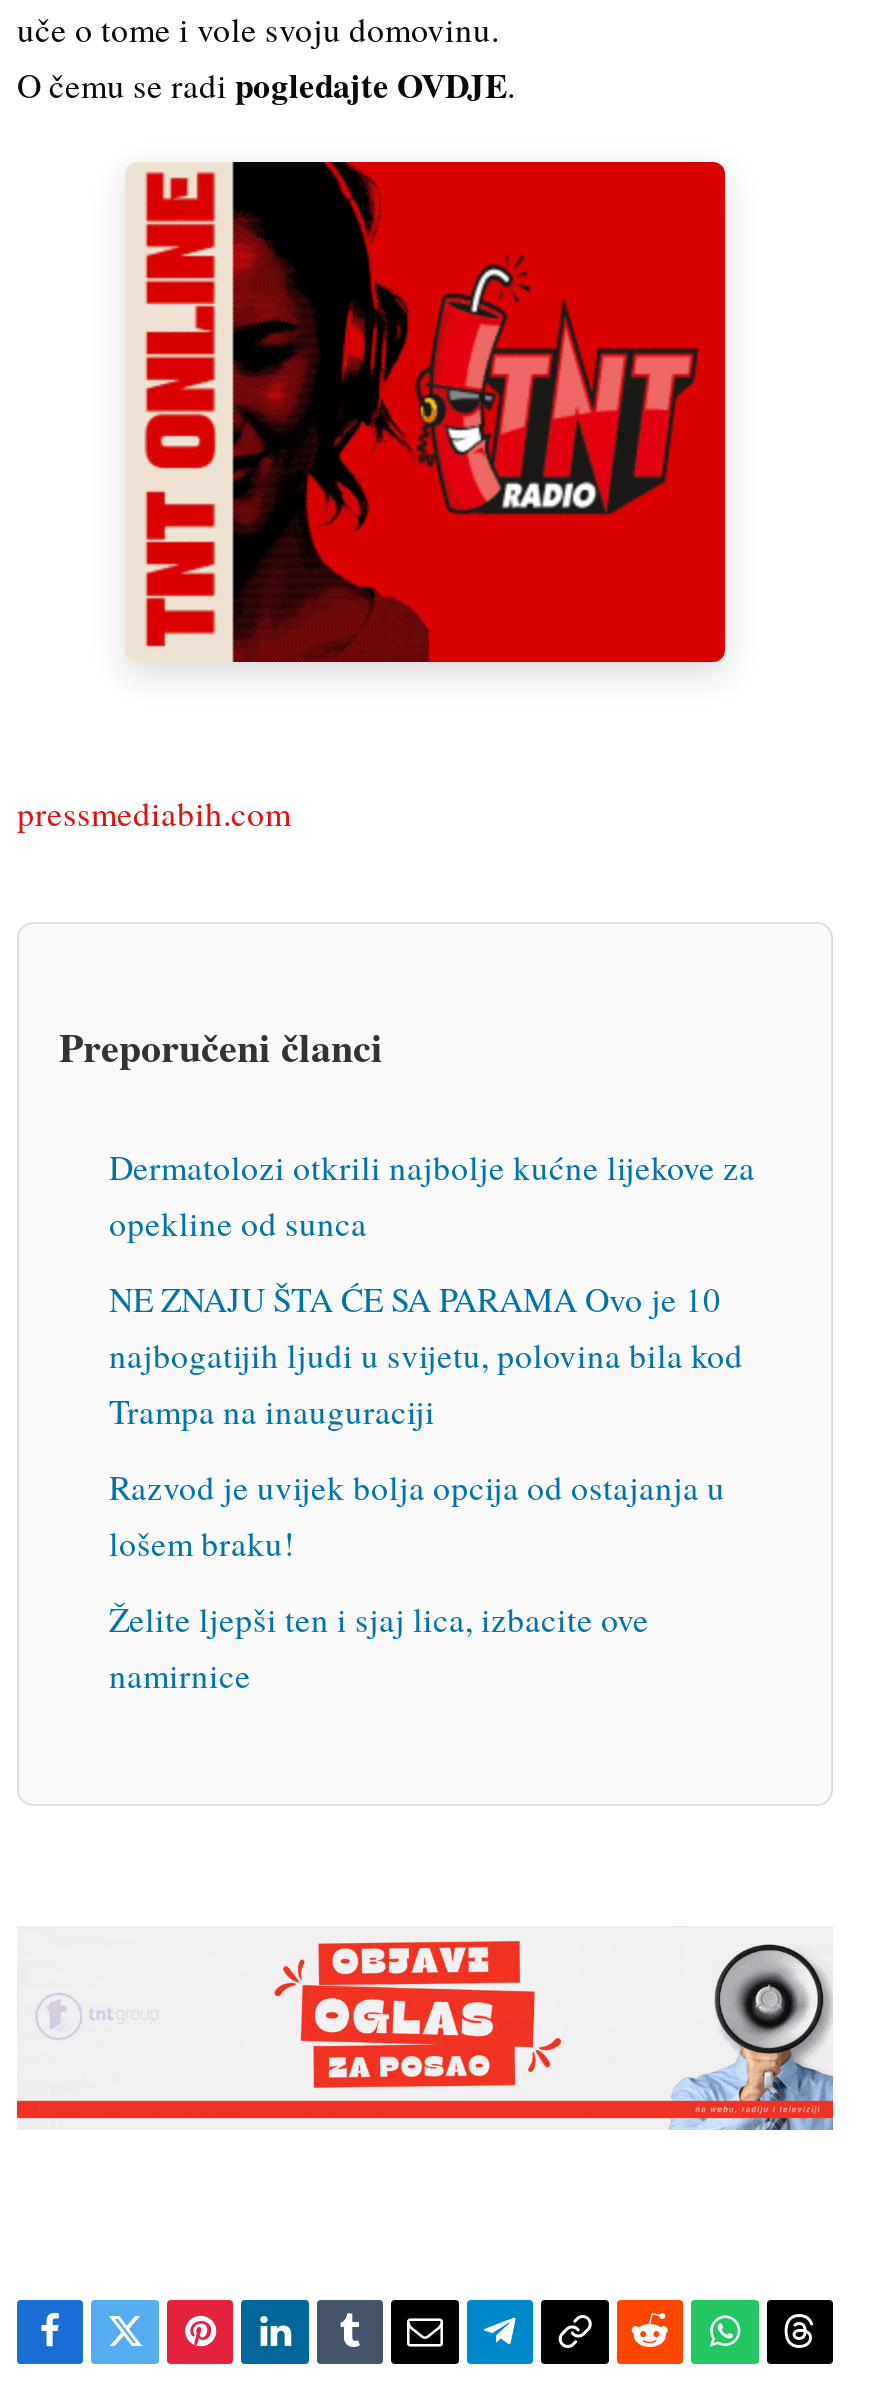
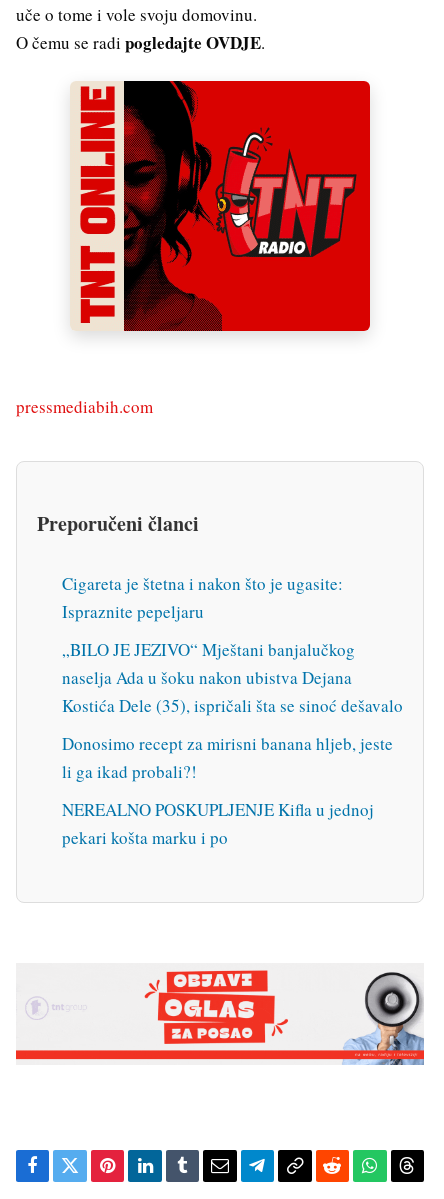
- Dermatolozi otkrili najbolje kućne lijekove za
- opekline od sunca
+ Cigareta je štetna i nakon što je ugasite:
+ Ispraznite pepeljaru

- NE ZNAJU ŠTA ĆE SA PARAMA Ovo je 10
- najbogatijih ljudi u svijetu, polovina bila kod
- Trampa na inauguraciji
+ „BILO JE JEZIVO“ Mještani banjalučkog
+ naselja Ada u šoku nakon ubistva Dejana
+ Kostića Dele (35), ispričali šta se sinoć dešavalo

- Razvod je uvijek bolja opcija od ostajanja u
- lošem braku!
+ Donosimo recept za mirisni banana hljeb, jeste
+ li ga ikad probali?!

- Želite ljepši ten i sjaj lica, izbacite ove
- namirnice
+ NEREALNO POSKUPLJENJE Kifla u jednoj
+ pekari košta marku i po
